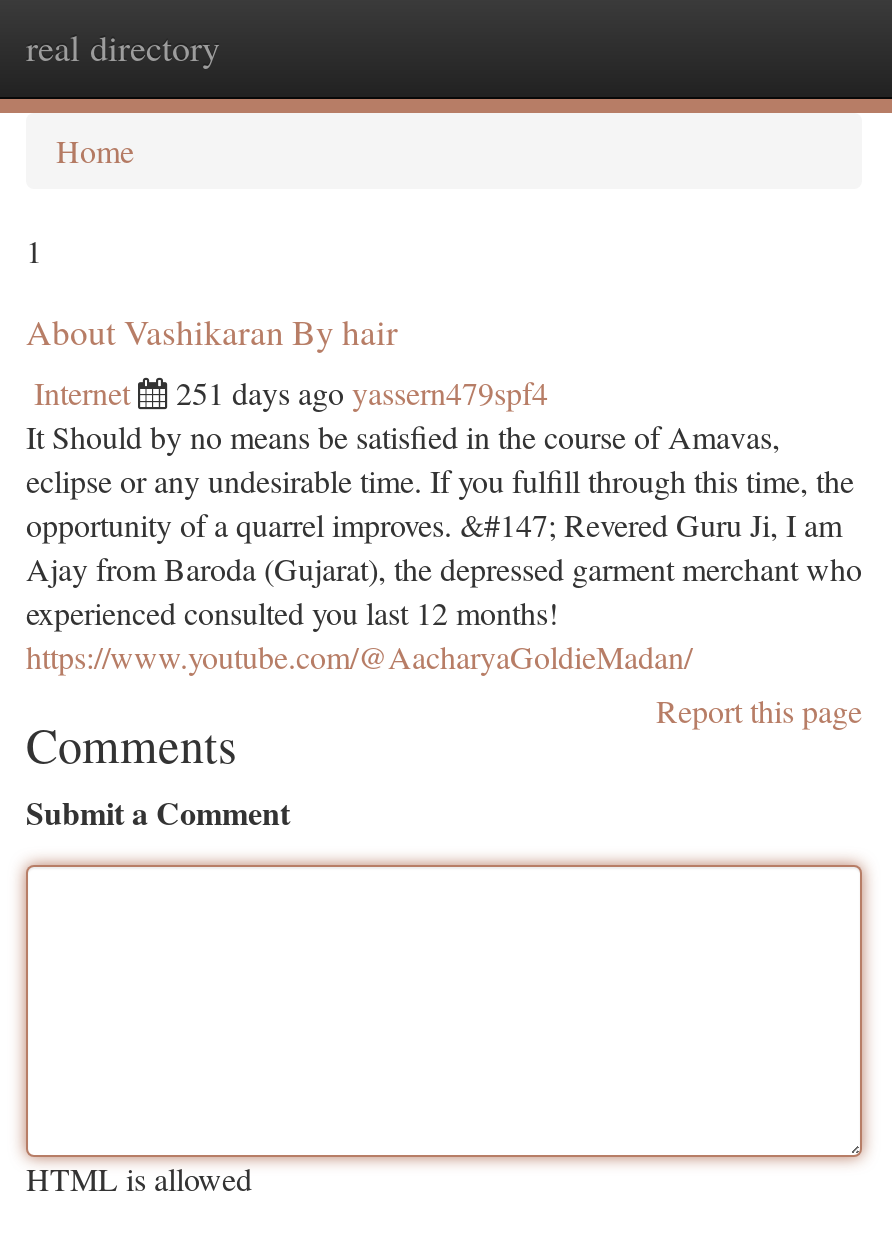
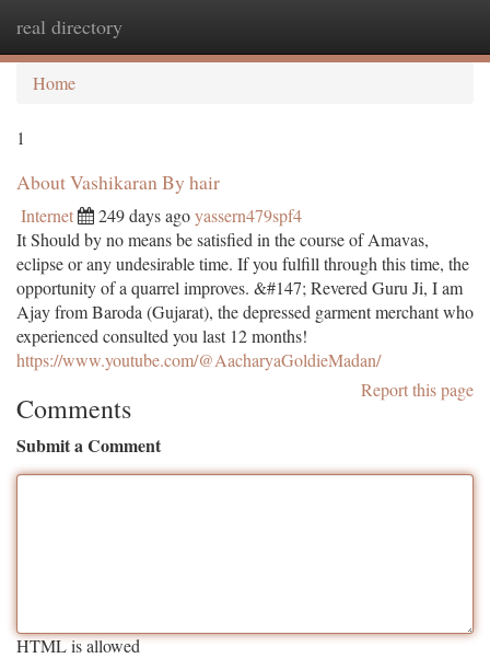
- 251 days ago yassern479spf4
+ 249 days ago yassern479spf4
